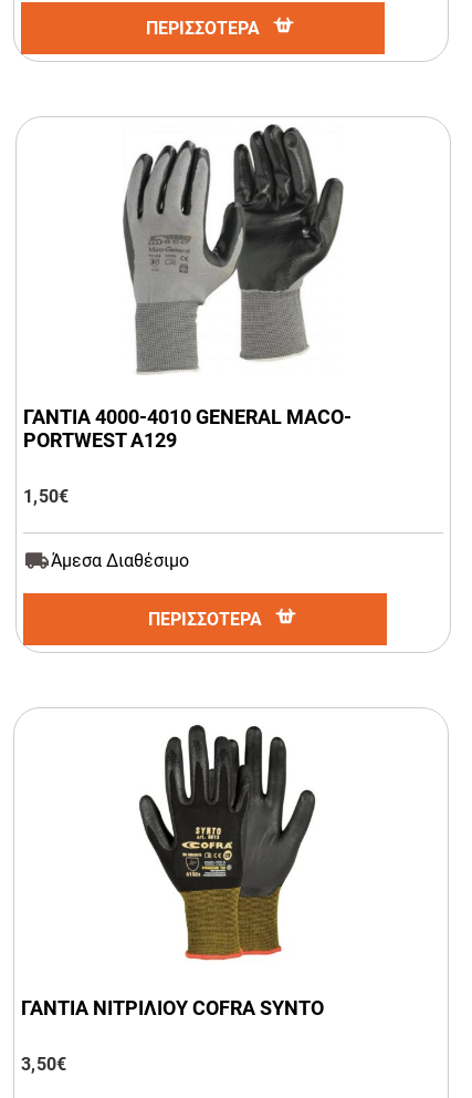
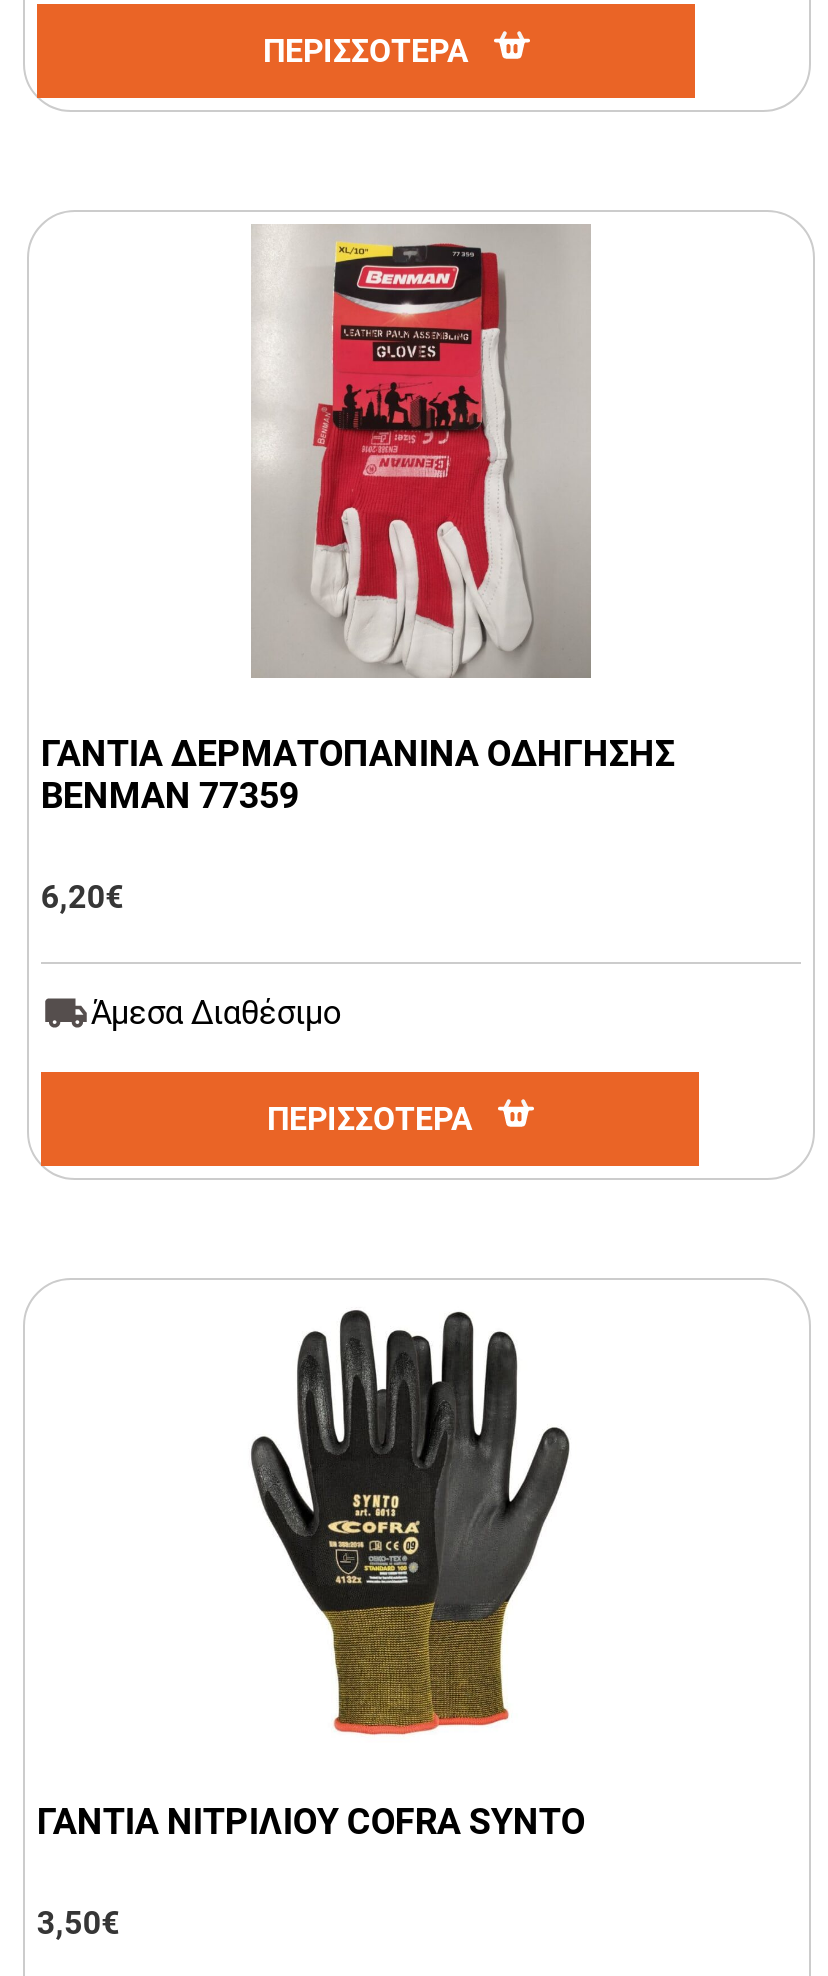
- [image]
- ΓΑΝΤΙΑ 4000-4010 GENERAL MACO-
- PORTWEST Α129
+ [image]
+ ΓΑΝΤΙΑ ΔΕΡΜΑΤΟΠΑΝΙΝΑ ΟΔΗΓΗΣΗΣ
+ BENMAN 77359

- 1,50€
+ 6,20€
